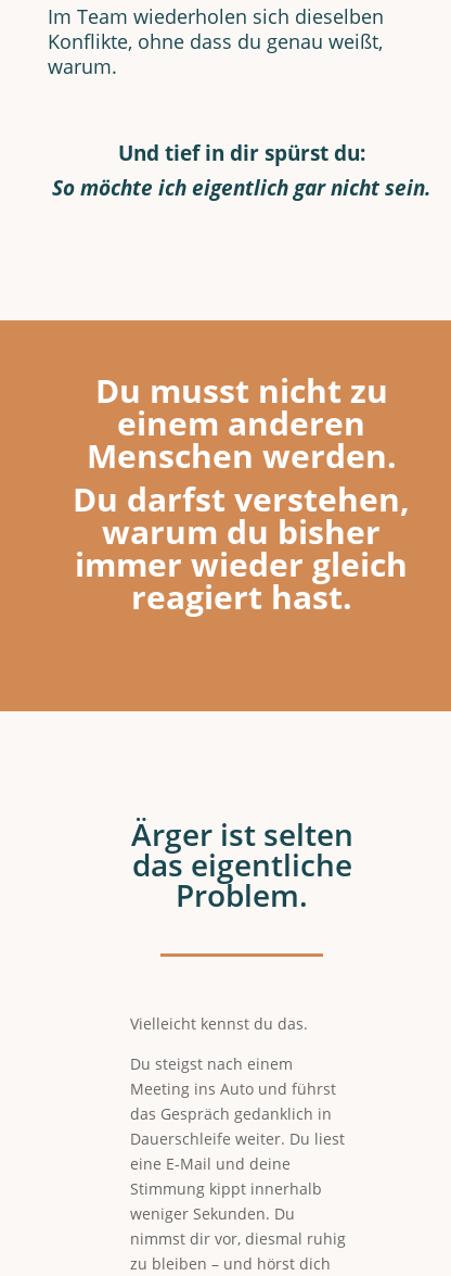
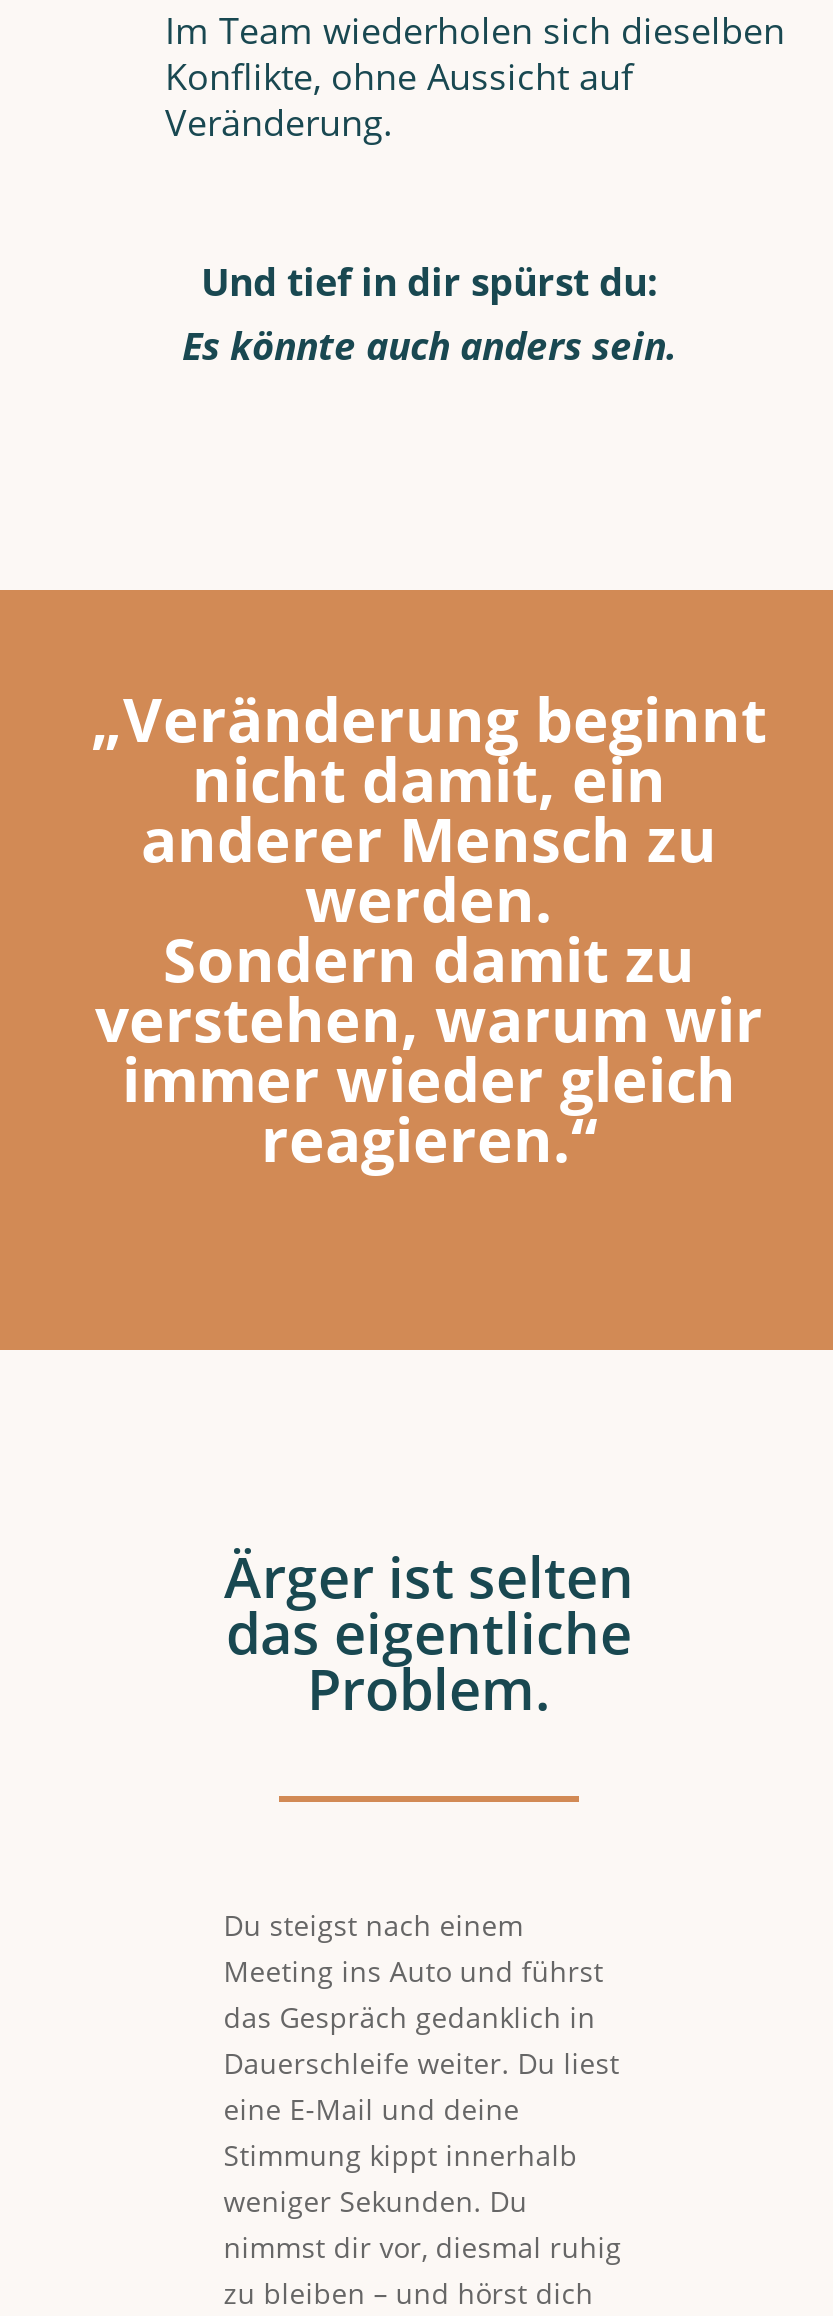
- Konflikte, ohne dass du genau weißt,
- warum.
+ Konflikte, ohne Aussicht auf
+ Veränderung.

- So möchte ich eigentlich gar nicht sein.
+ Es könnte auch anders sein.

- Du musst nicht zu
- einem anderen
- Menschen werden.
- Du darfst verstehen,
- warum du bisher
+ „Veränderung beginnt
+ nicht damit, ein
+ anderer Mensch zu
+ werden.
+ Sondern damit zu
+ verstehen, warum wir

moved down: immer wieder gleich

- reagiert hast.
+ reagieren.“

moved down: Ärger ist selten | das eigentliche | Problem.

- Vielleicht kennst du das.
